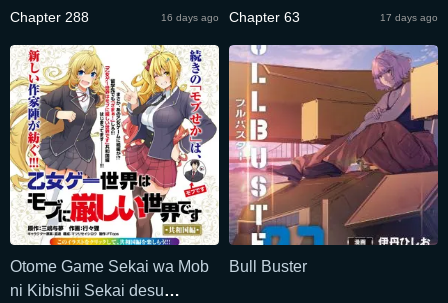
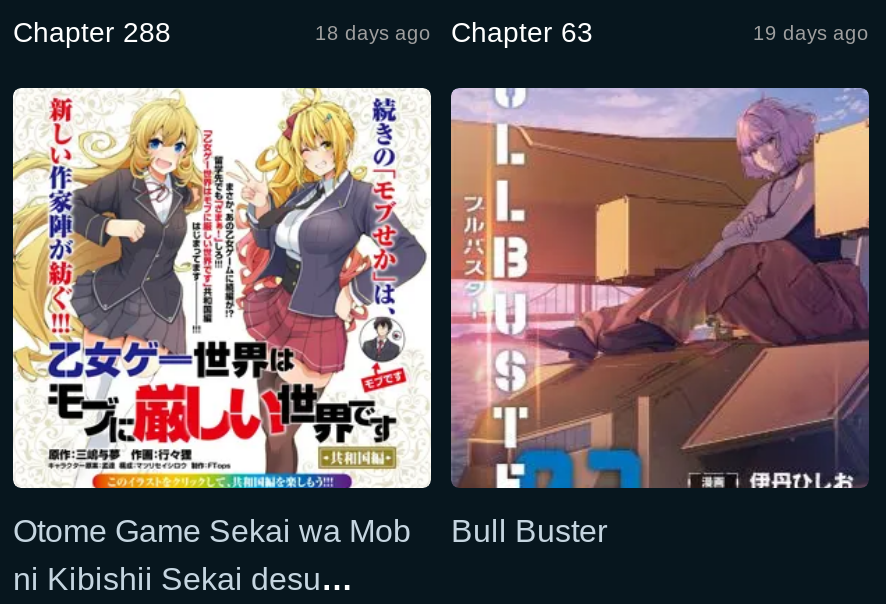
- 16 days ago Chapter 63
+ 18 days ago Chapter 63

- 17 days ago
+ 19 days ago
